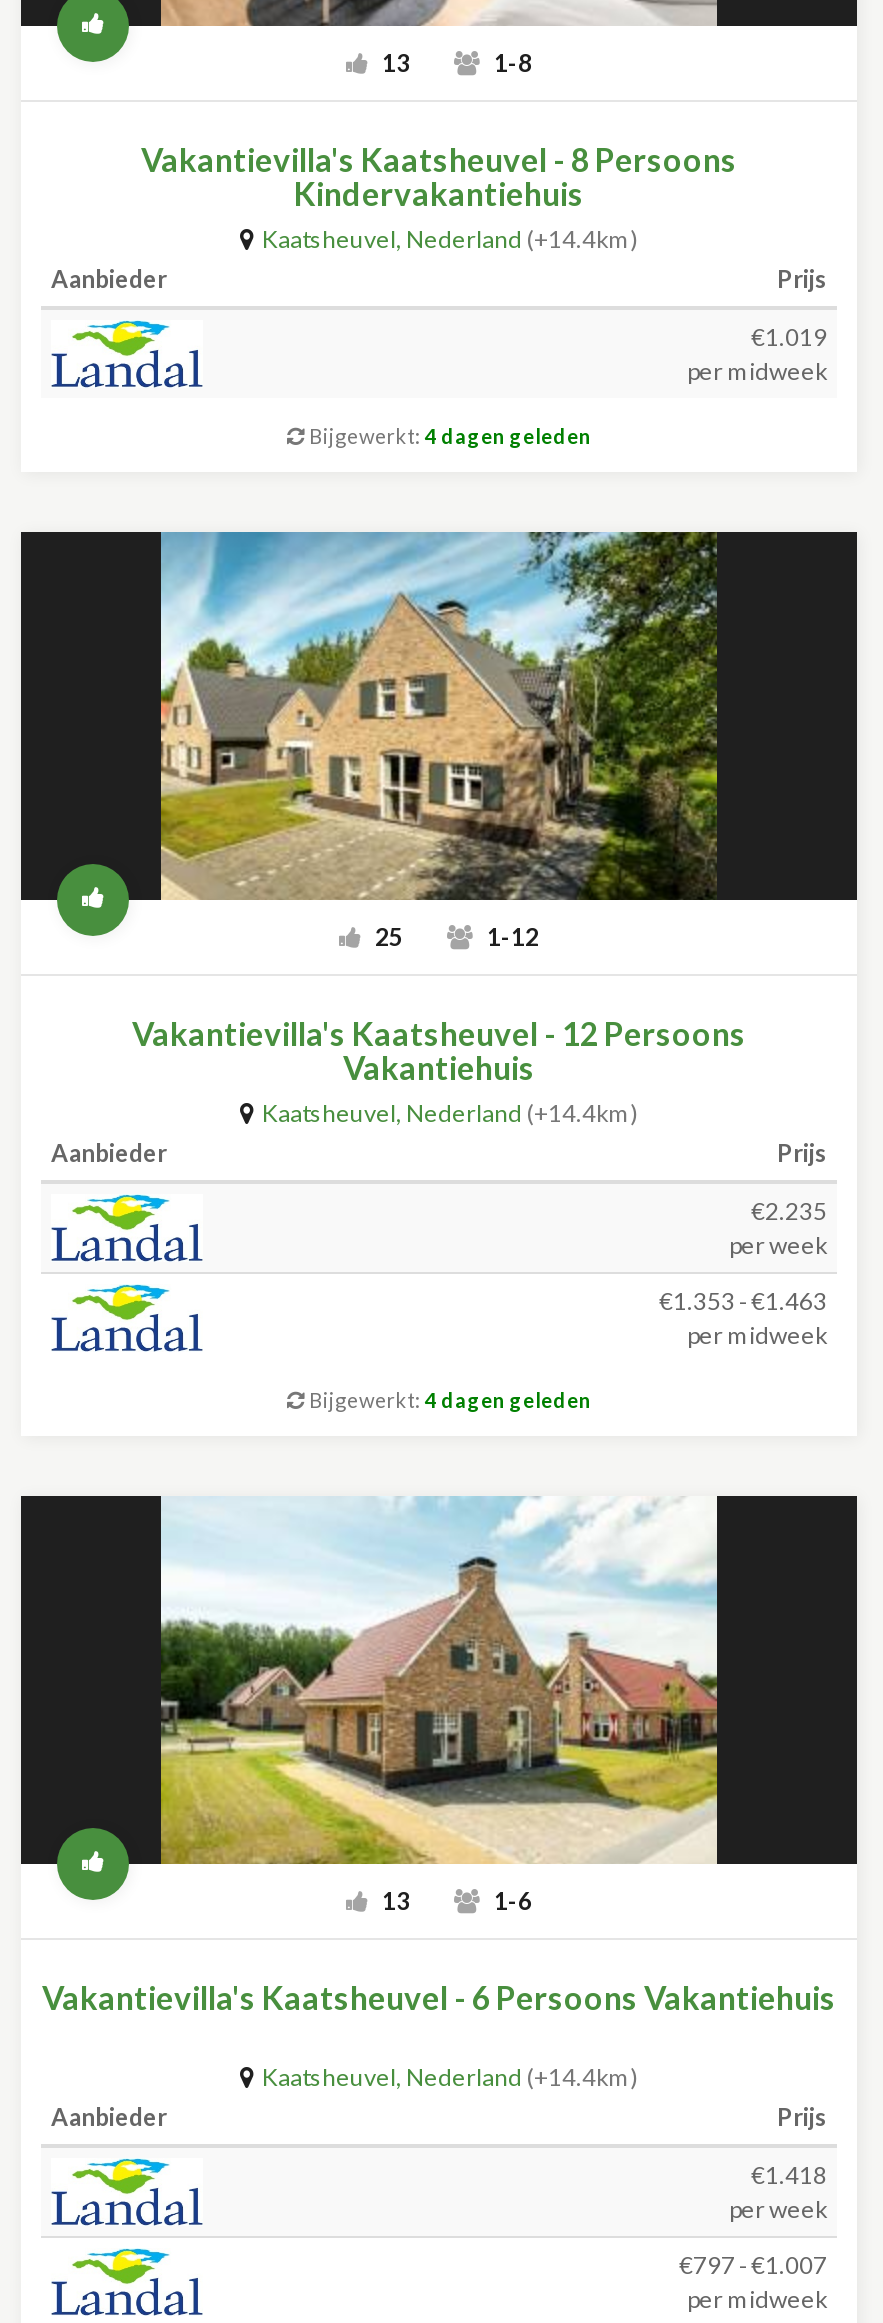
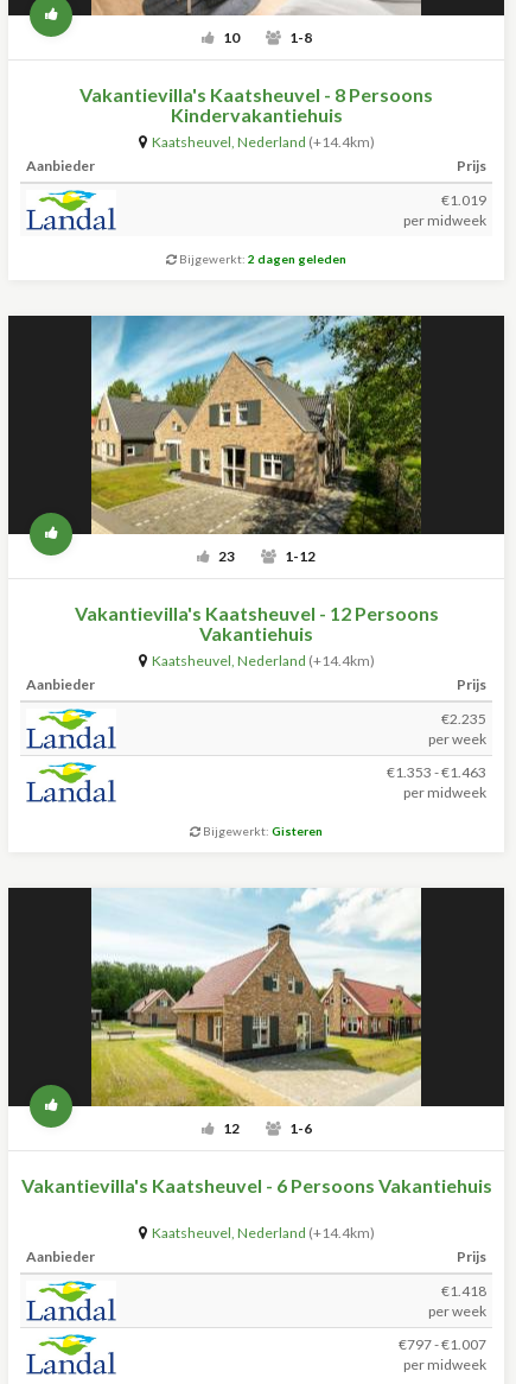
- 13
+ 10

- Bijgewerkt: 4 dagen geleden
+ Bijgewerkt: 2 dagen geleden

- 25
+ 23

- Bijgewerkt: 4 dagen geleden
+ Bijgewerkt: Gisteren

- 13
+ 12
